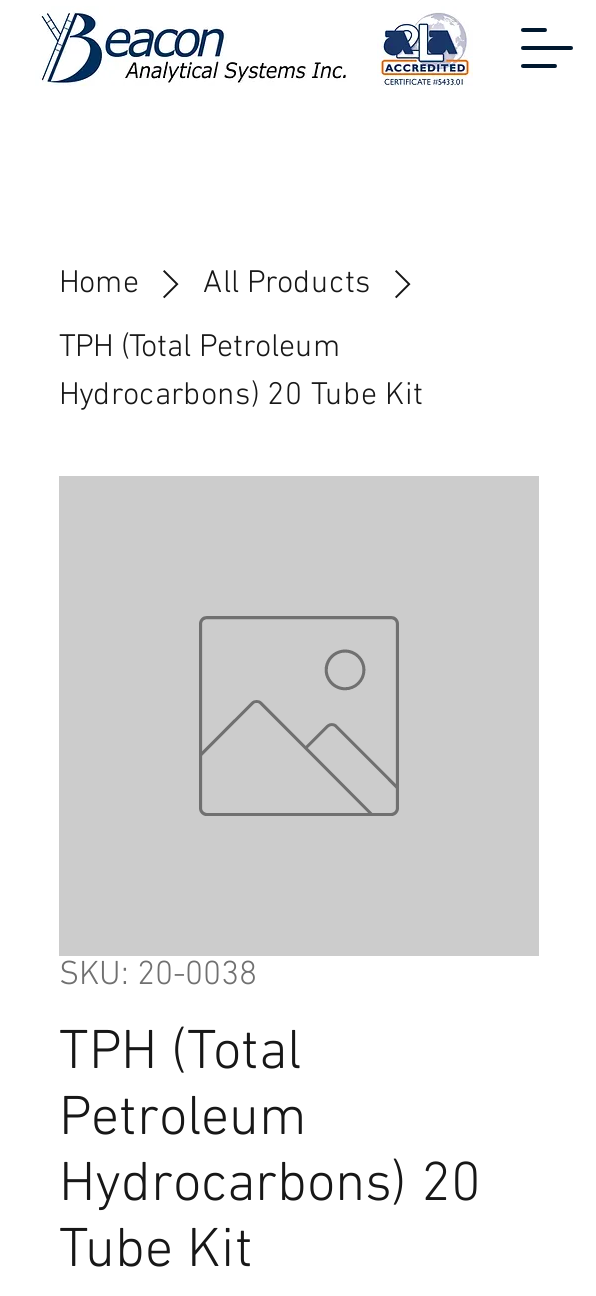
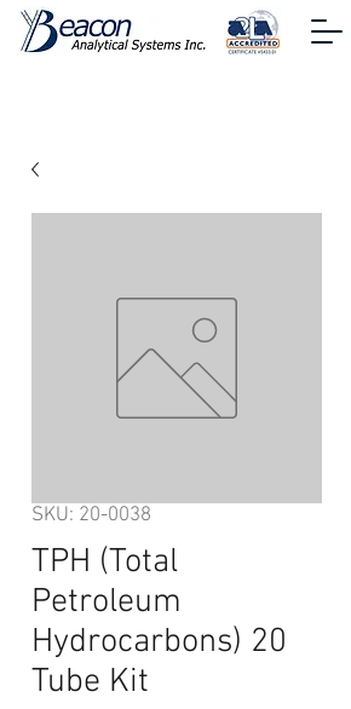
- Home
- All Products
- TPH (Total Petroleum
- Hydrocarbons) 20 Tube Kit
